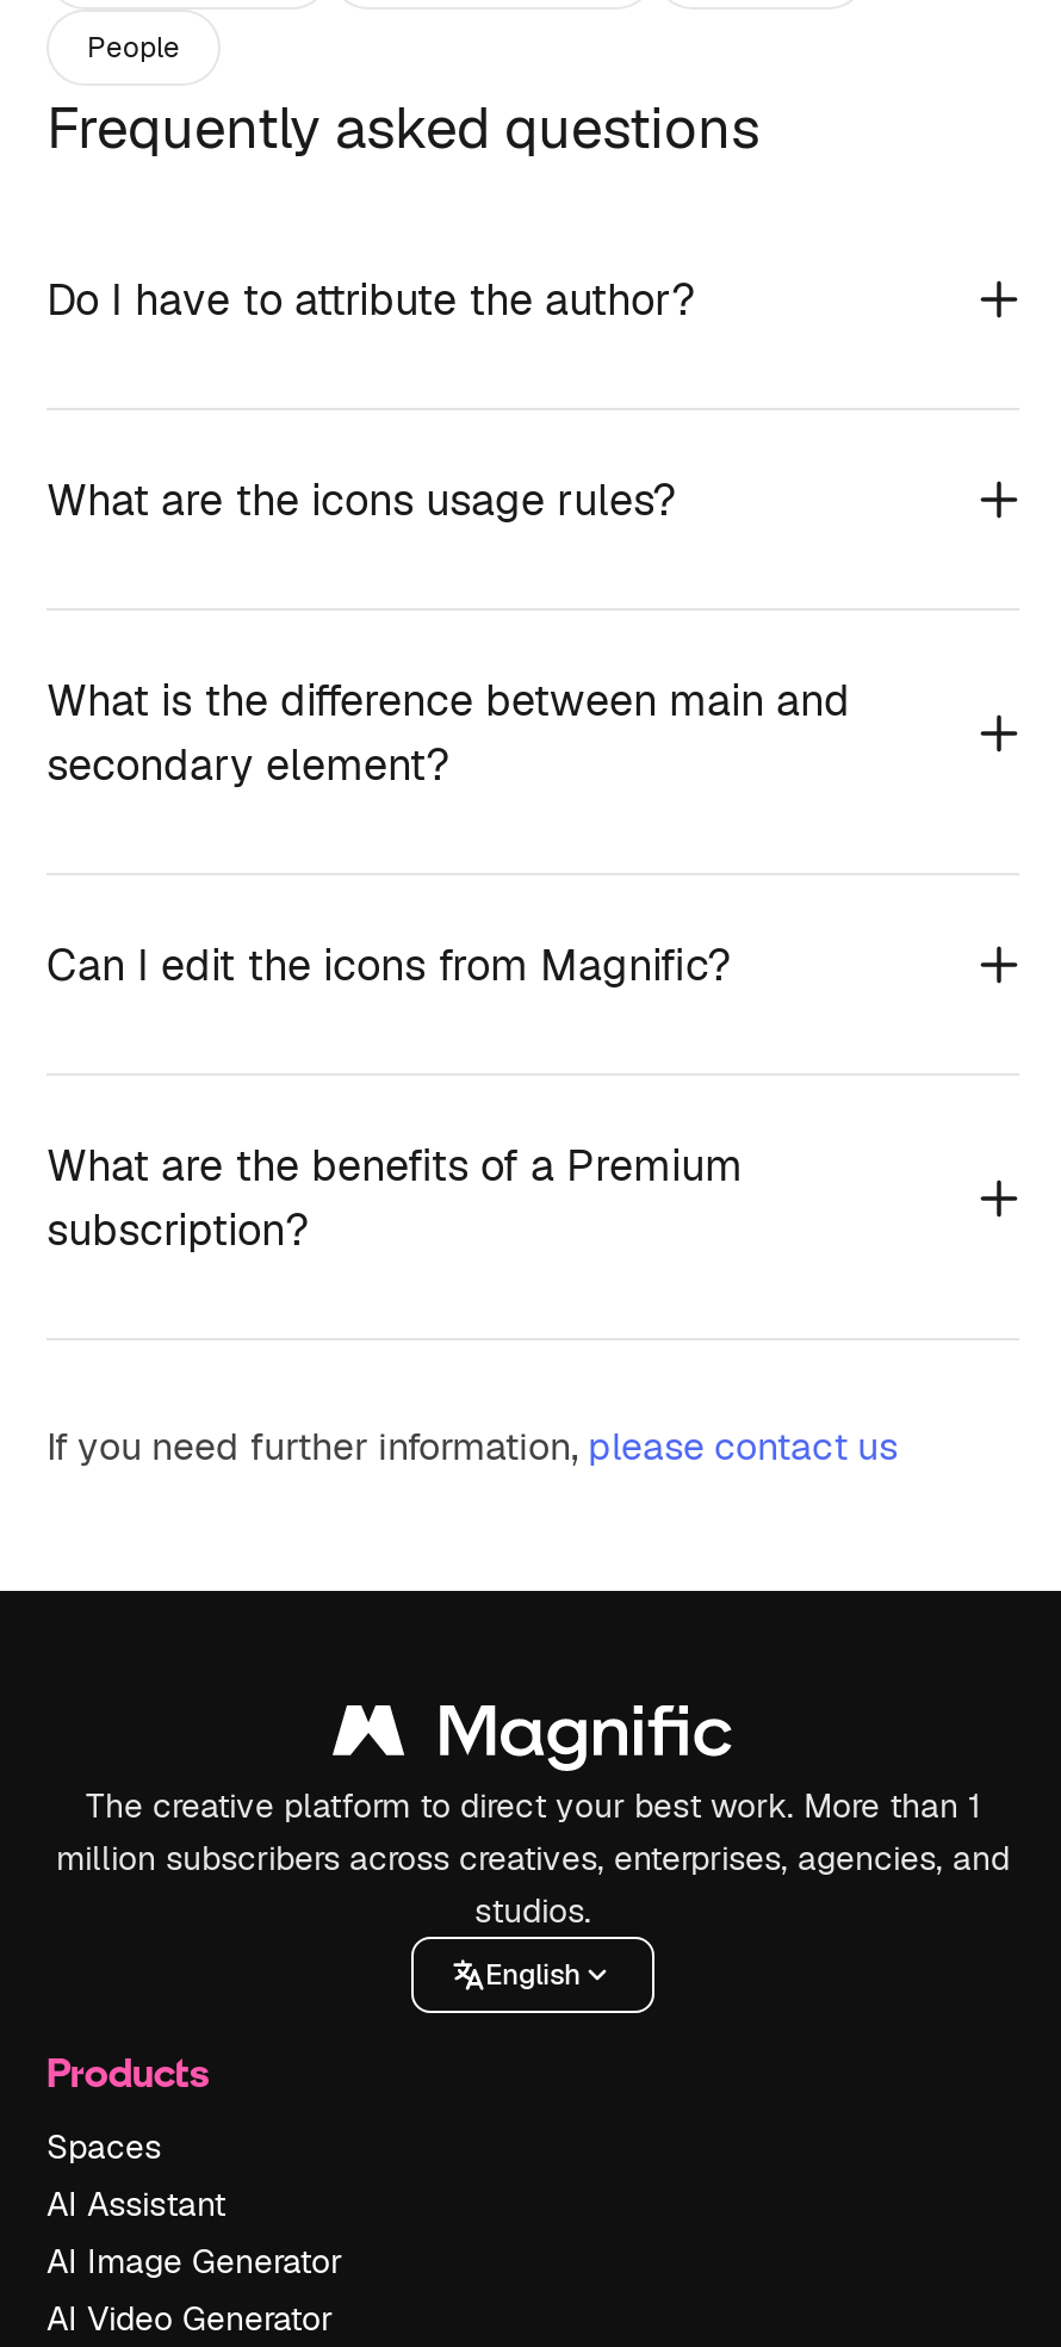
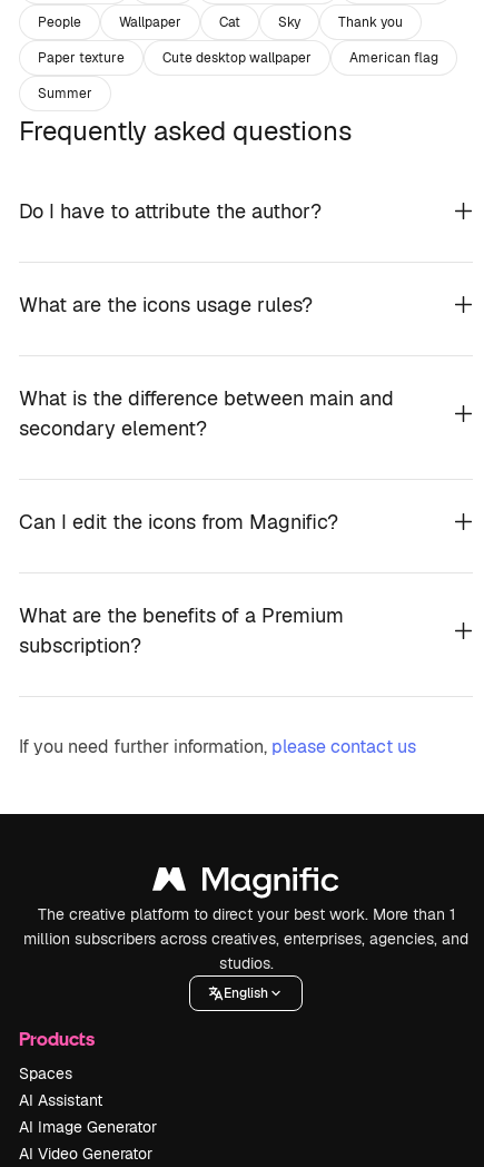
+ Wallpaper
+ Cat
+ Sky
+ Thank you
+ Paper texture
+ Cute desktop wallpaper
+ American flag
+ Summer
